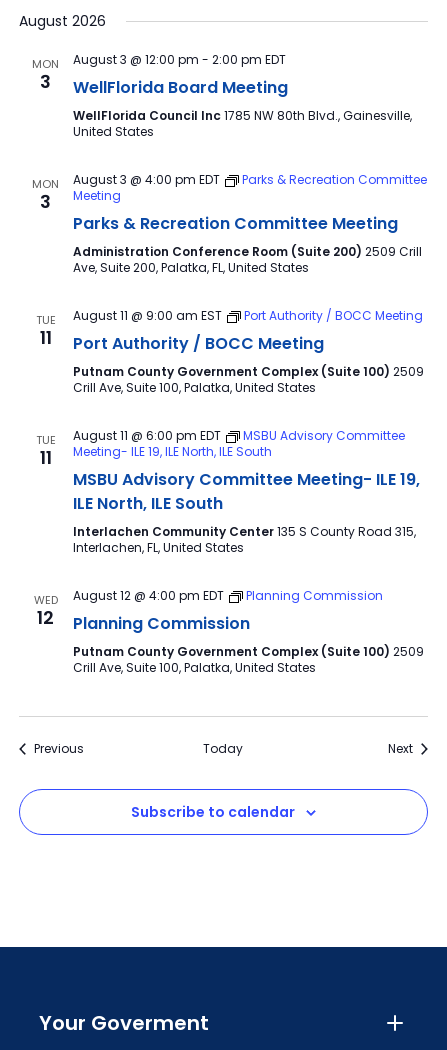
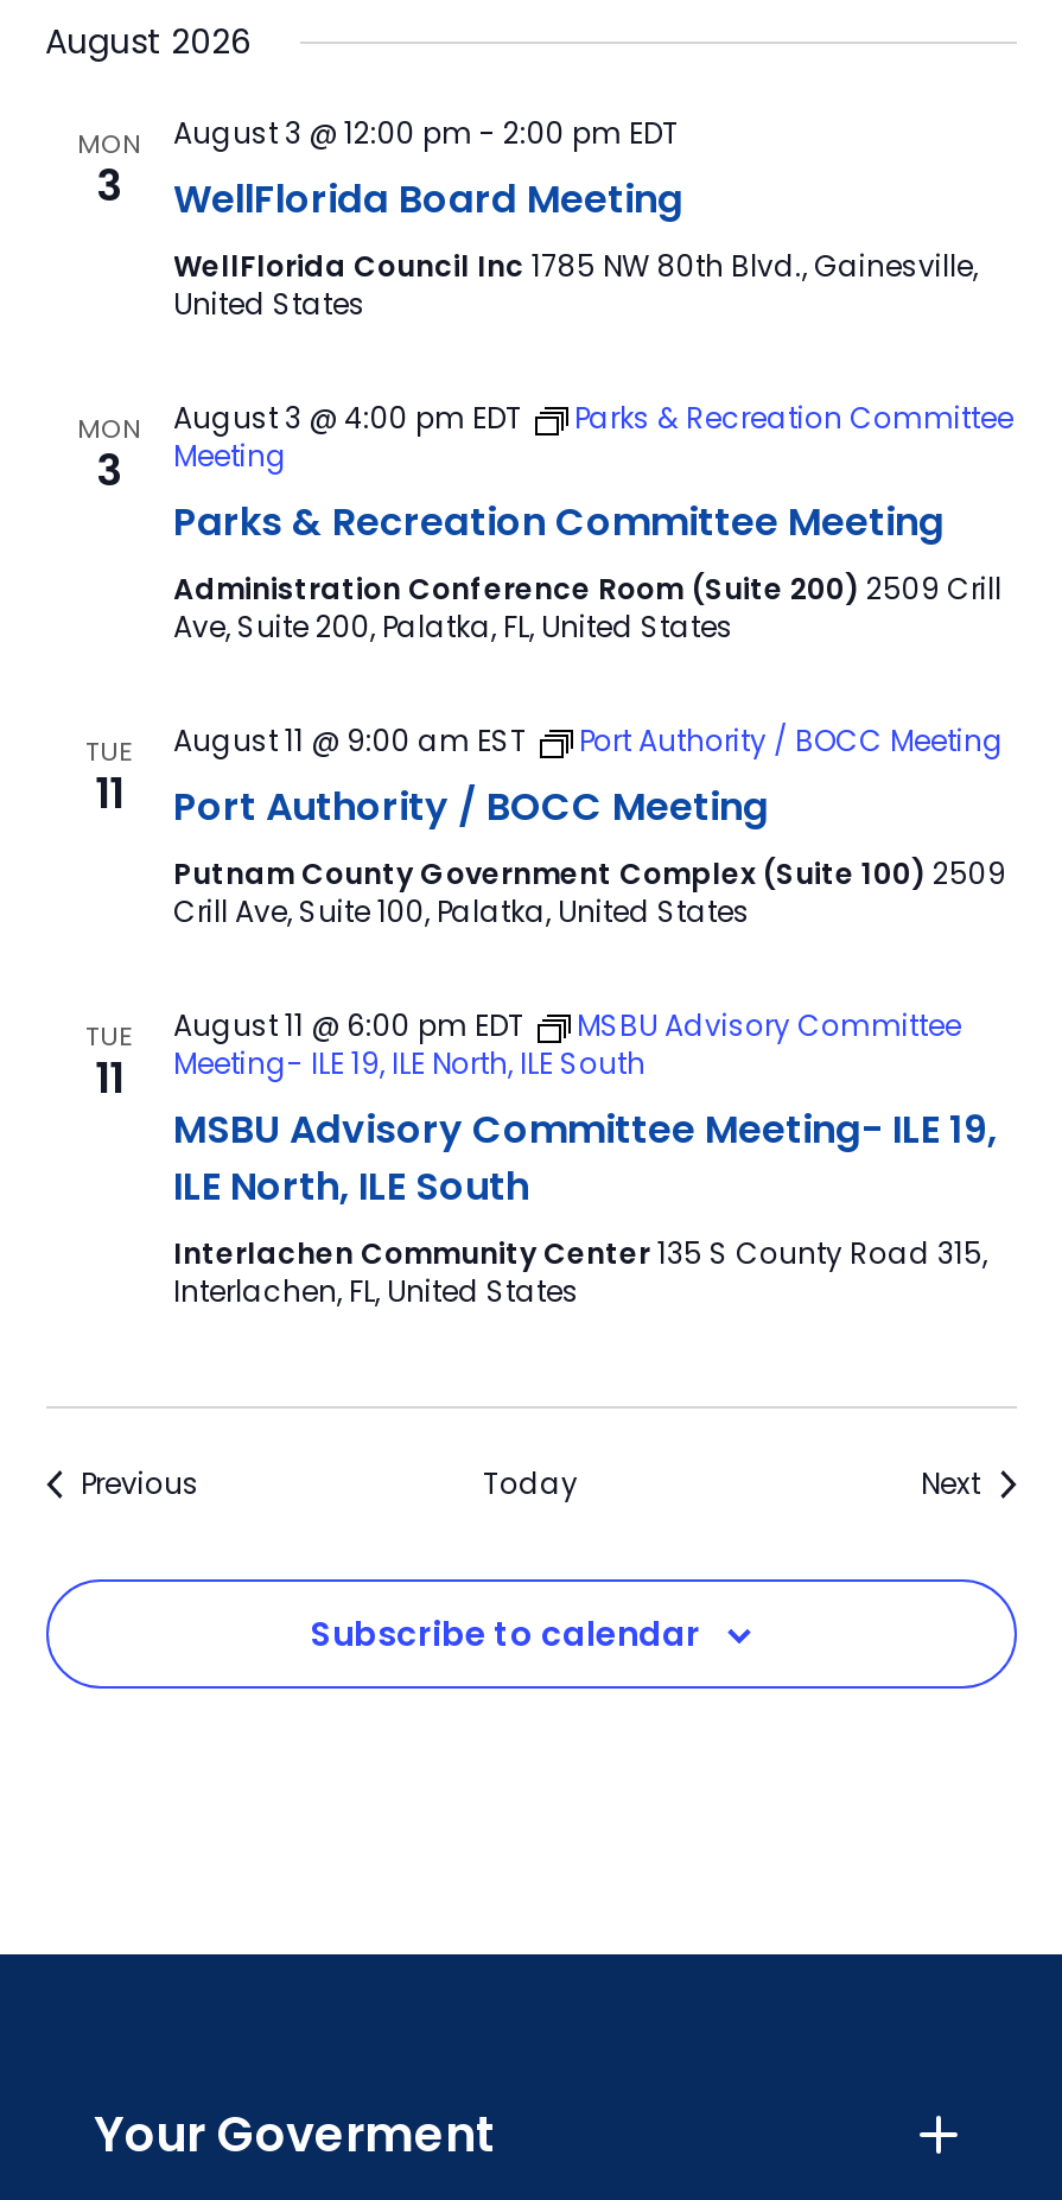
- WED
- 12

- August 12 @ 4:00 pm EDT
- Planning Commission
- Planning Commission
- Putnam County Government Complex (Suite 100) 2509
- Crill Ave, Suite 100, Palatka, United States
